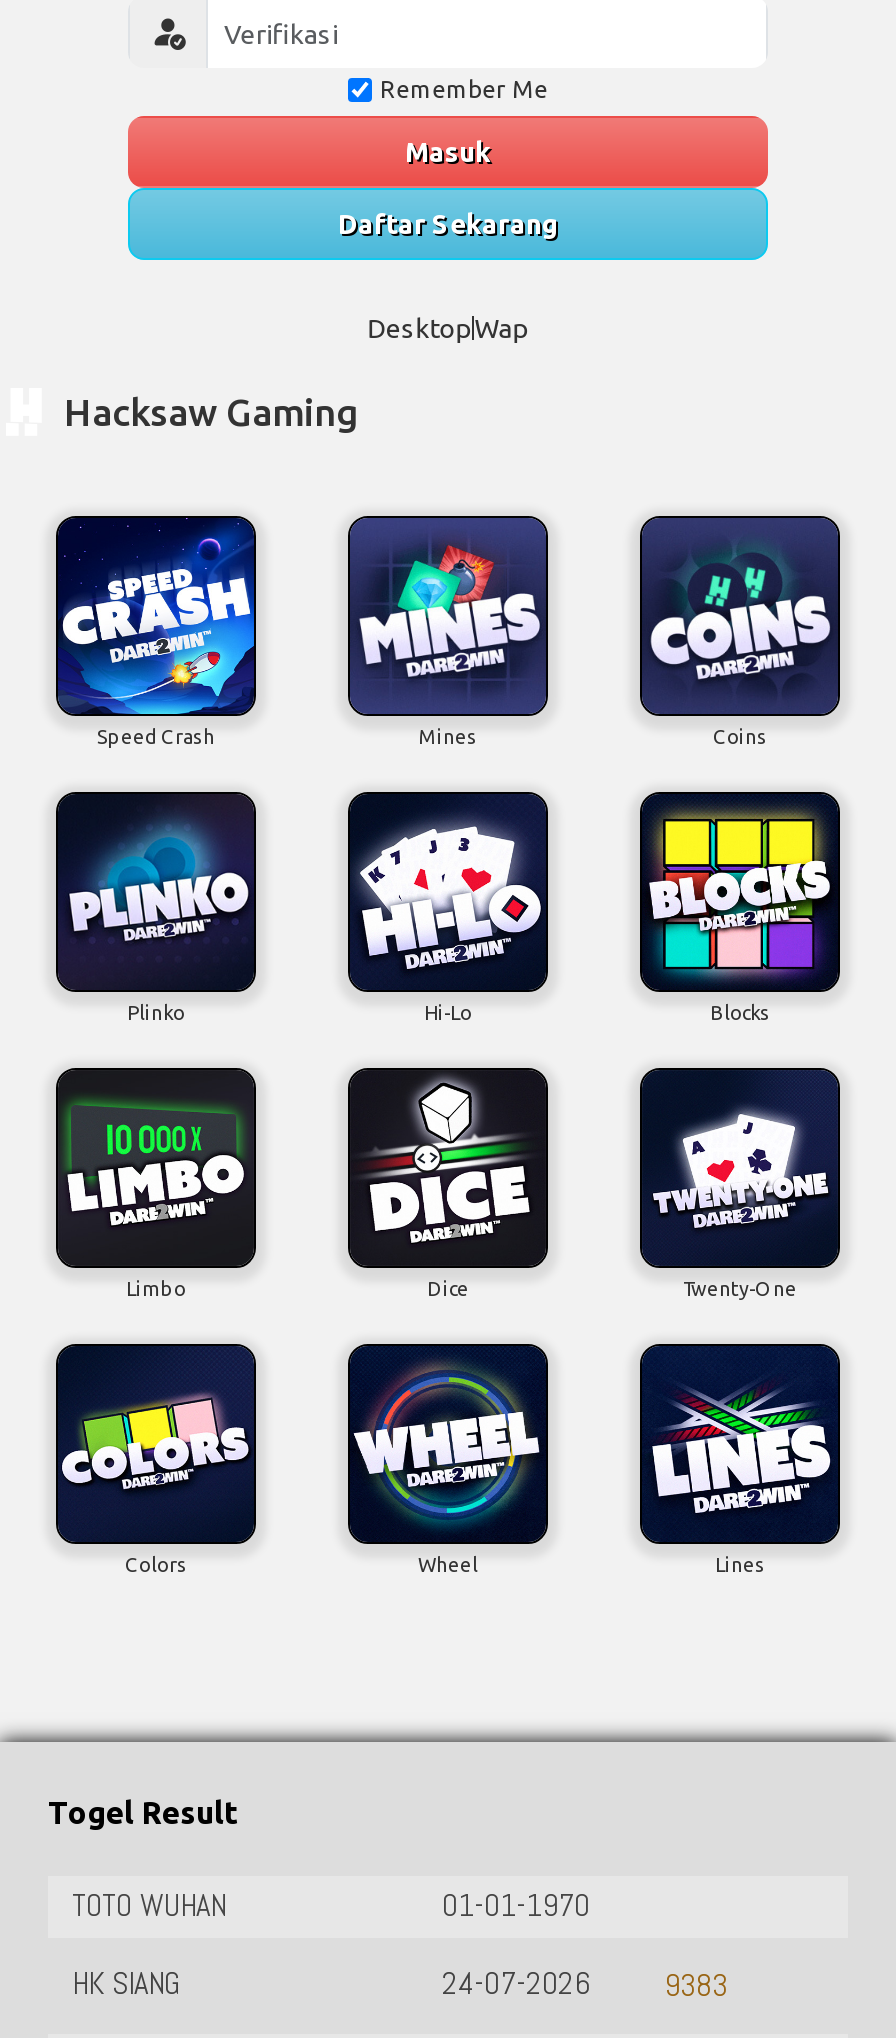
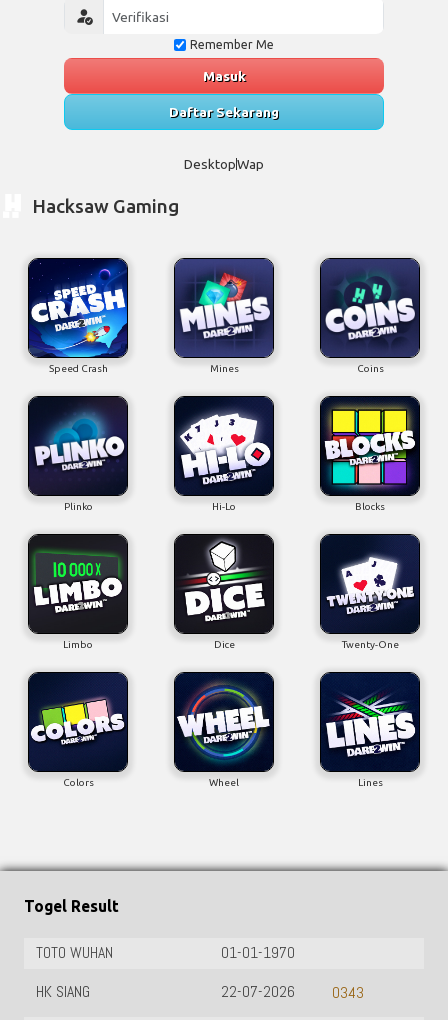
- 24-07-2026
+ 22-07-2026

- 9383
+ 0343
